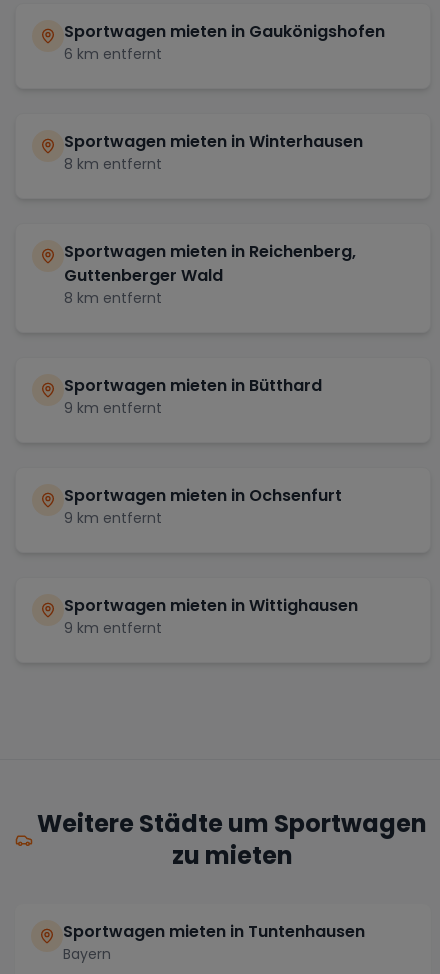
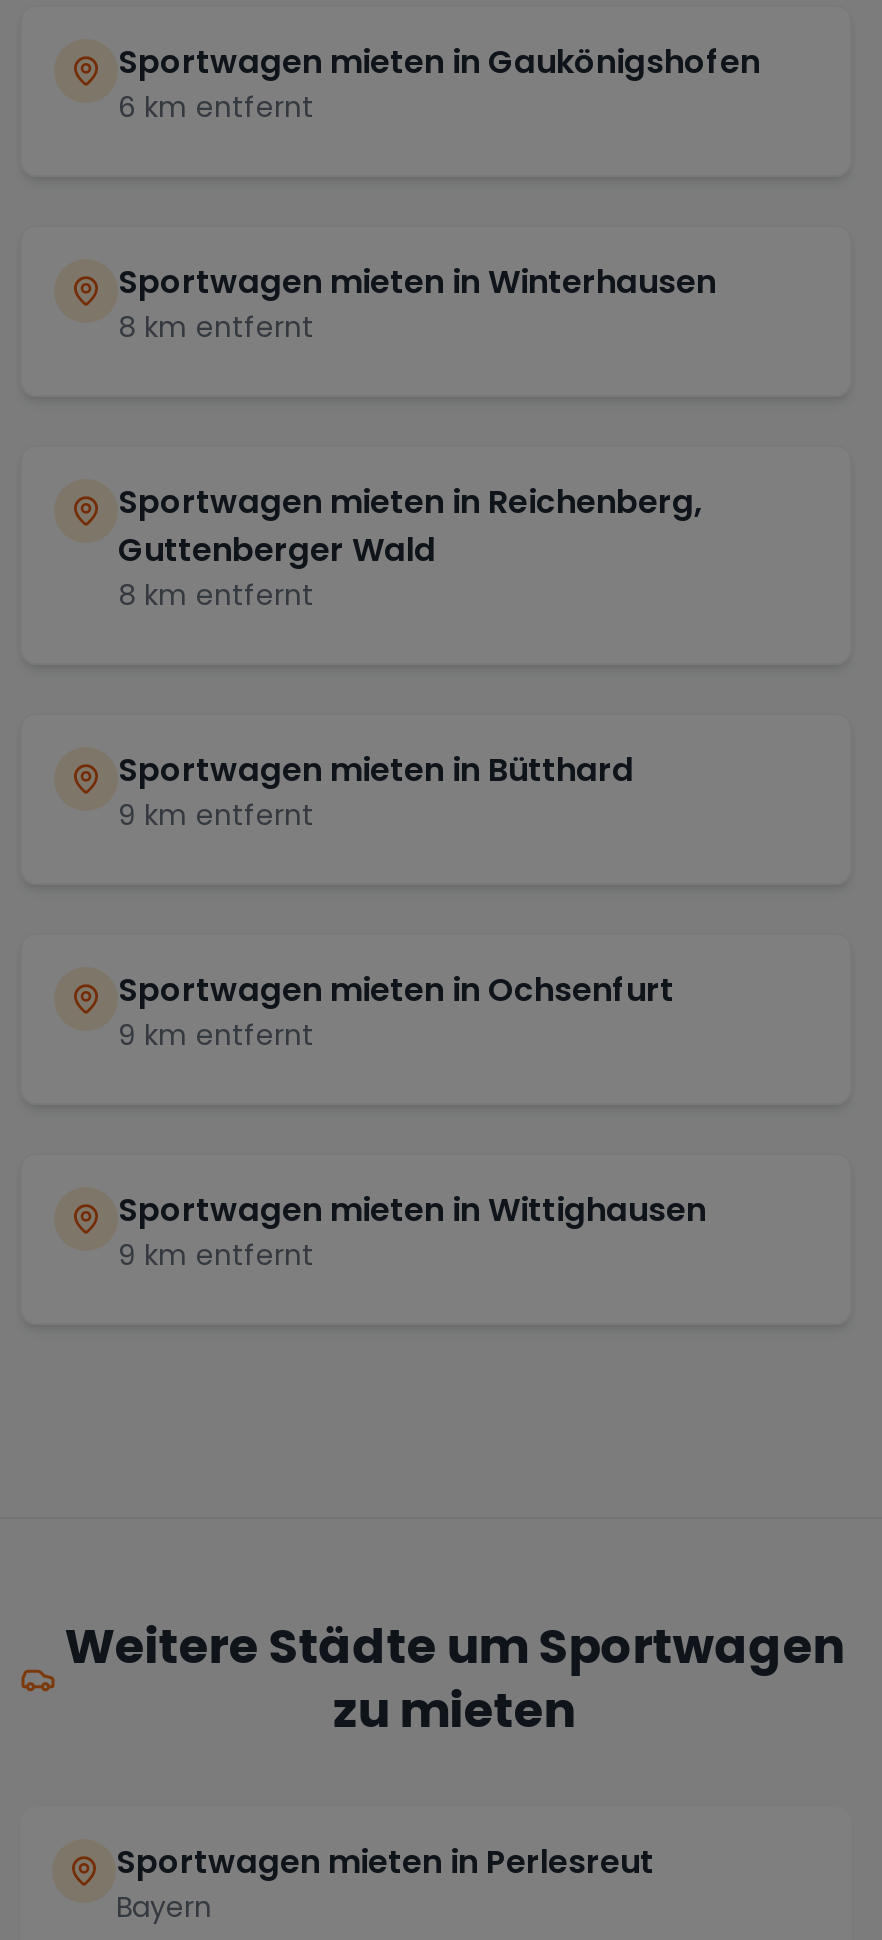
- Sportwagen mieten in Tuntenhausen
+ Sportwagen mieten in Perlesreut
